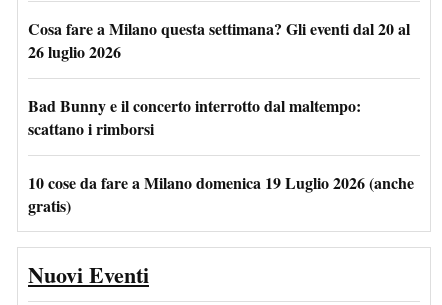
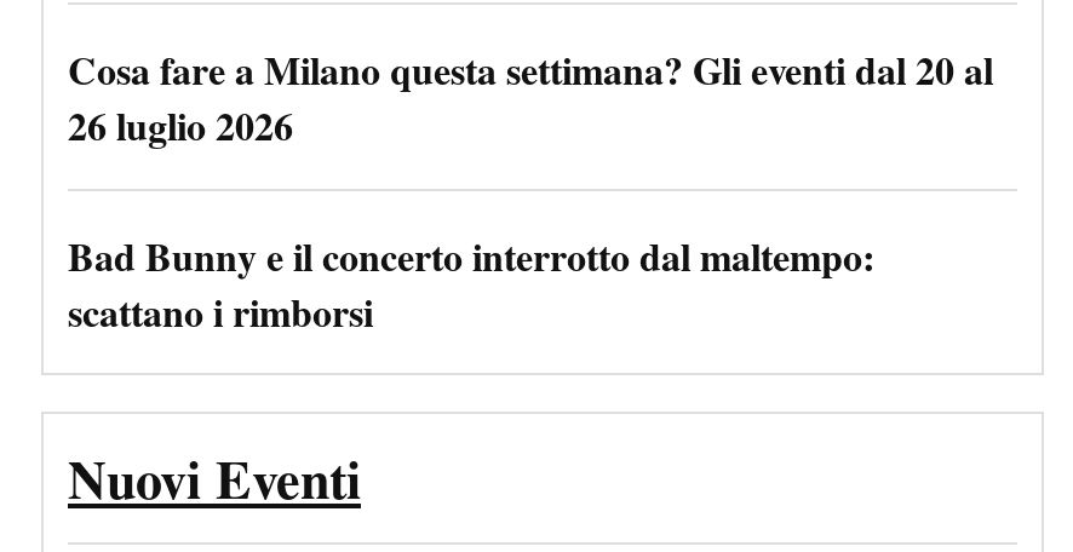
- 10 cose da fare a Milano domenica 19 Luglio 2026 (anche
- gratis)
